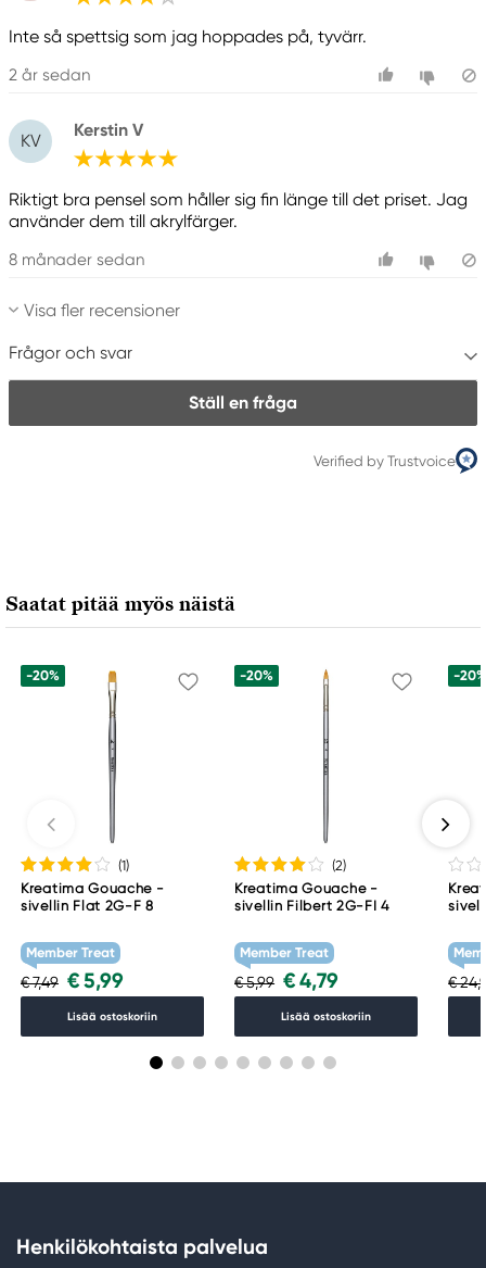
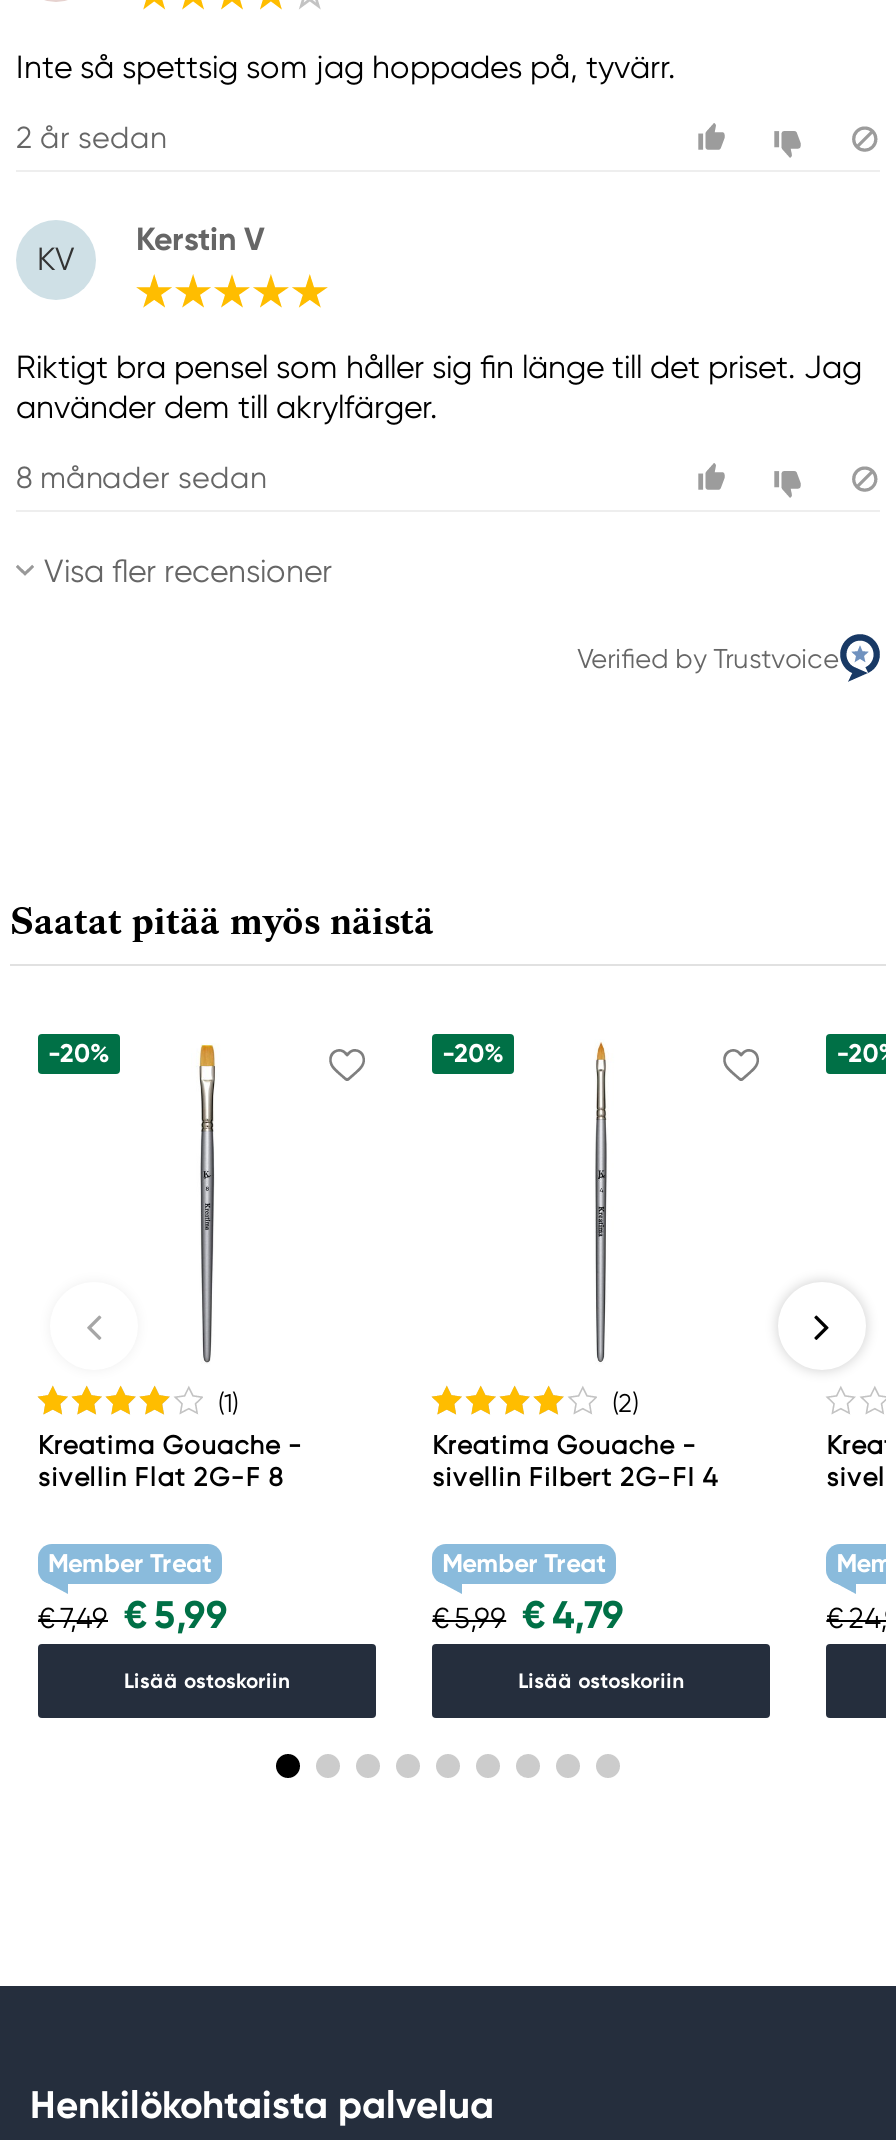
- Frågor och svar
- Ställ en fråga
